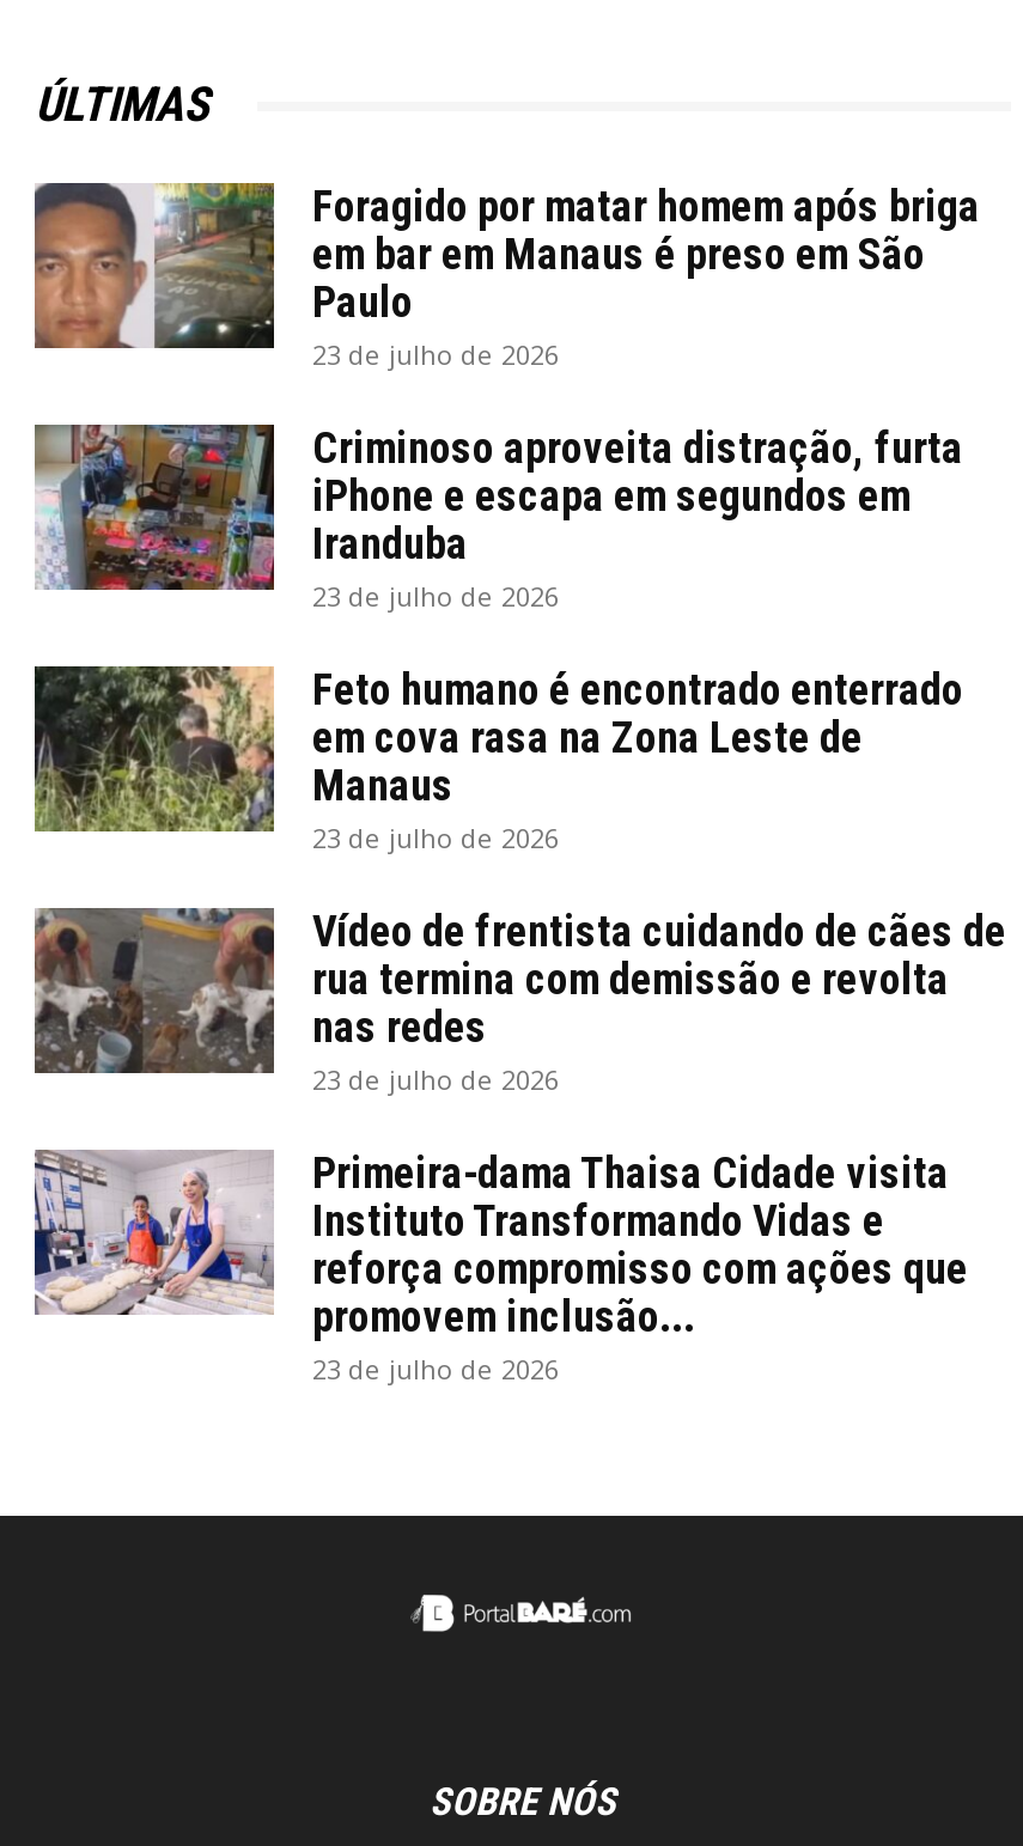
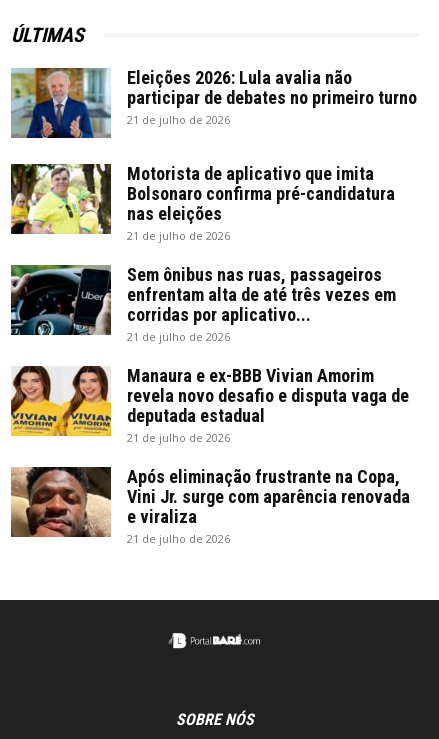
- [image]
- Foragido por matar homem após briga
- em bar em Manaus é preso em São
- Paulo
- 23 de julho de 2026
+ [image]
+ Eleições 2026: Lula avalia não
+ participar de debates no primeiro turno
+ 21 de julho de 2026

- [image]
- Criminoso aproveita distração, furta
- iPhone e escapa em segundos em
- Iranduba
- 23 de julho de 2026
+ [image]
+ Motorista de aplicativo que imita
+ Bolsonaro confirma pré-candidatura
+ nas eleições
+ 21 de julho de 2026

- [image]
- Feto humano é encontrado enterrado
- em cova rasa na Zona Leste de
- Manaus
- 23 de julho de 2026
+ [image]
+ Sem ônibus nas ruas, passageiros
+ enfrentam alta de até três vezes em
+ corridas por aplicativo...
+ 21 de julho de 2026

- [image]
- Vídeo de frentista cuidando de cães de
- rua termina com demissão e revolta
- nas redes
- 23 de julho de 2026
+ [image]
+ Manaura e ex-BBB Vivian Amorim
+ revela novo desafio e disputa vaga de
+ deputada estadual
+ 21 de julho de 2026

- [image]
- Primeira-dama Thaisa Cidade visita
- Instituto Transformando Vidas e
- reforça compromisso com ações que
- promovem inclusão...
- 23 de julho de 2026
+ [image]
+ Após eliminação frustrante na Copa,
+ Vini Jr. surge com aparência renovada
+ e viraliza
+ 21 de julho de 2026
